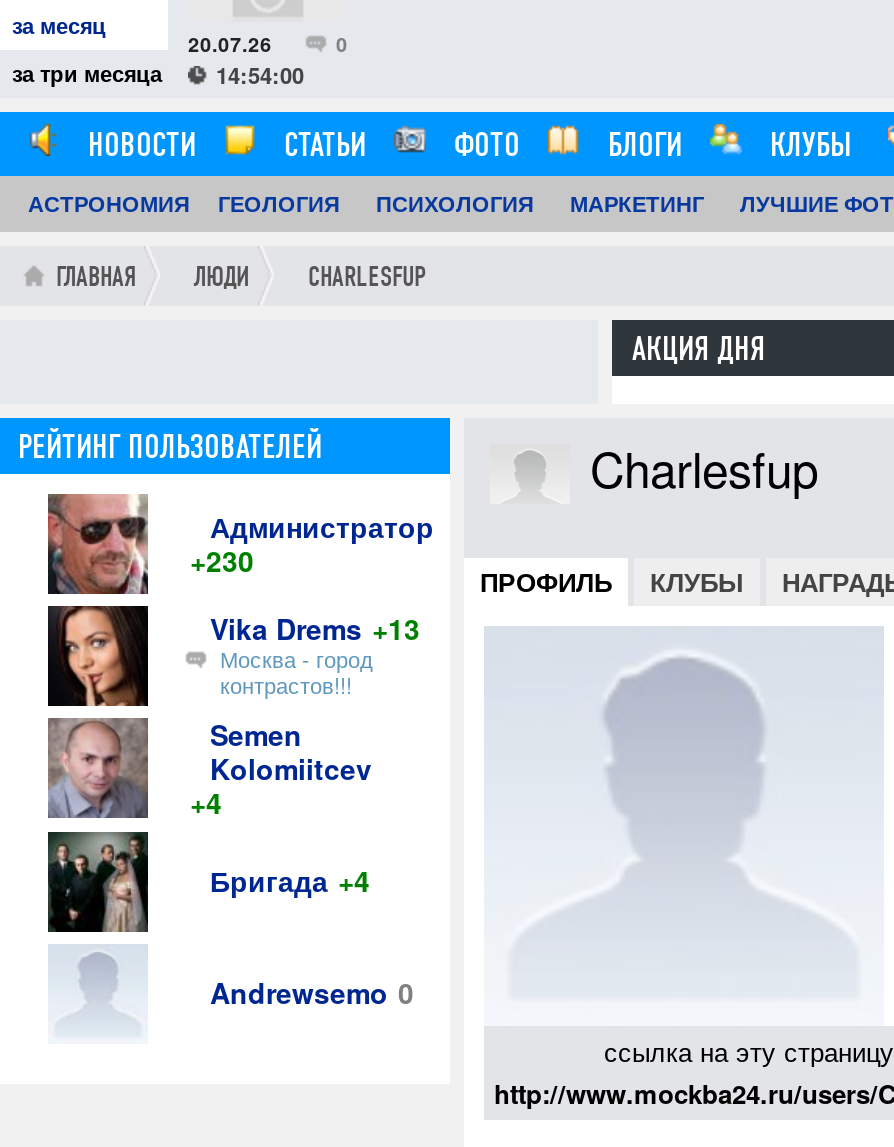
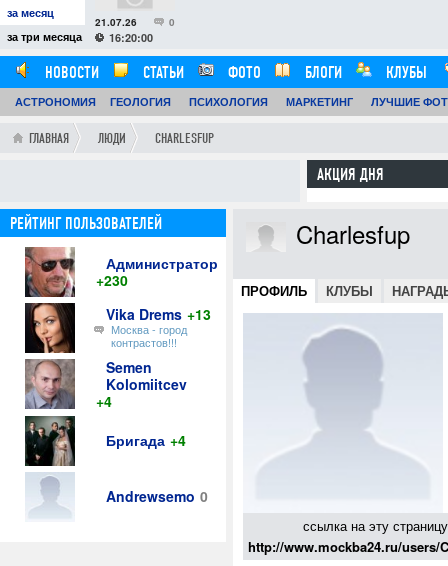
- 20.07.26
- 14:54:00
+ 21.07.26
+ 16:20:00
